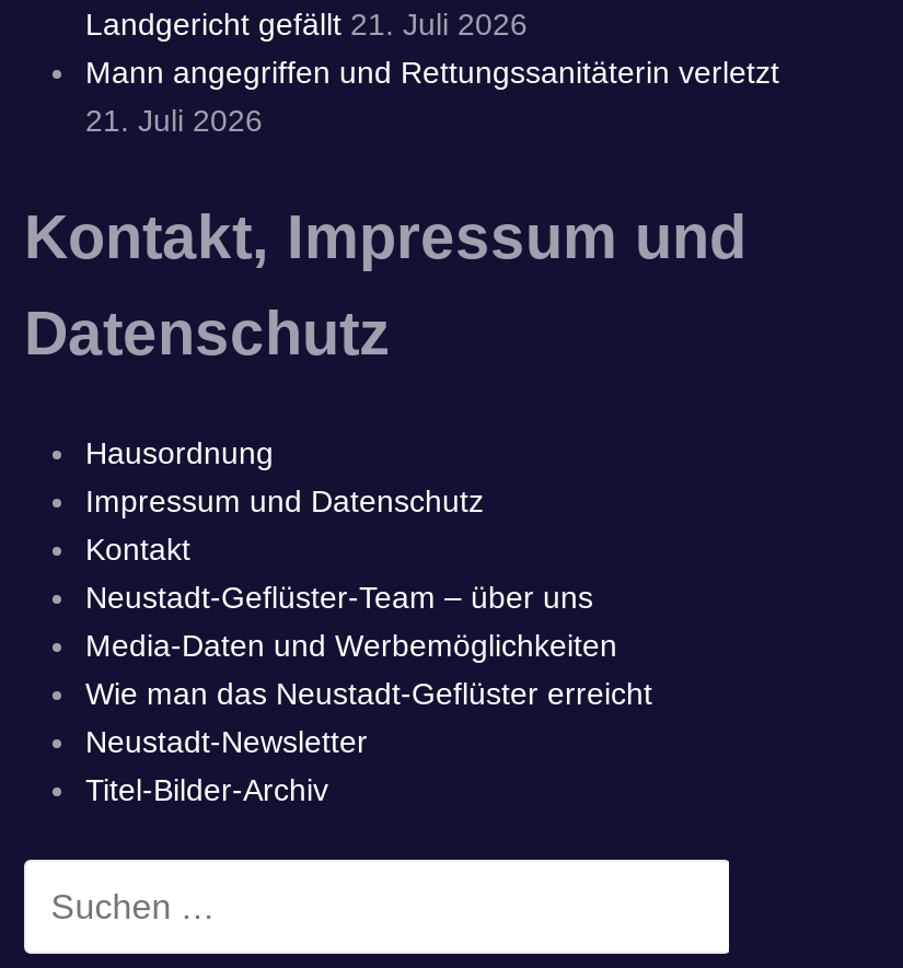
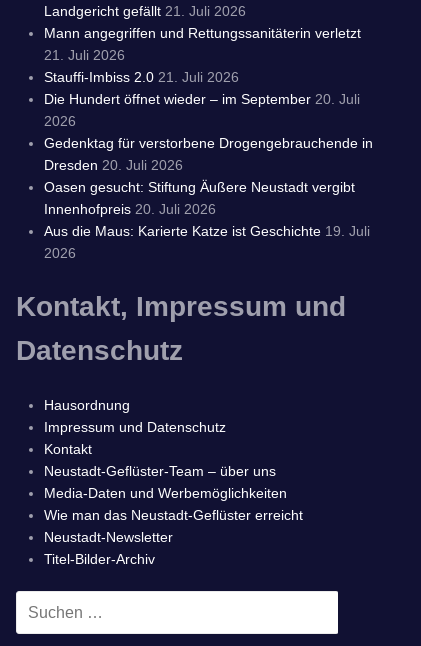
+ Stauffi-Imbiss 2.0 21. Juli 2026
+ Die Hundert öffnet wieder – im September 20. Juli
+ 2026
+ Gedenktag für verstorbene Drogengebrauchende in
+ Dresden 20. Juli 2026
+ Oasen gesucht: Stiftung Äußere Neustadt vergibt
+ Innenhofpreis 20. Juli 2026
+ Aus die Maus: Karierte Katze ist Geschichte 19. Juli
+ 2026
